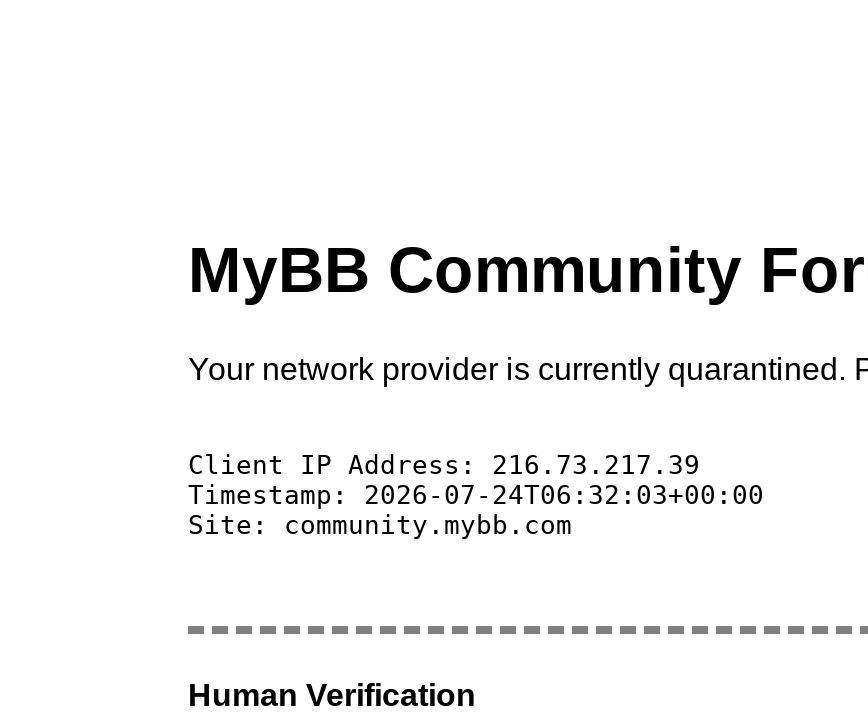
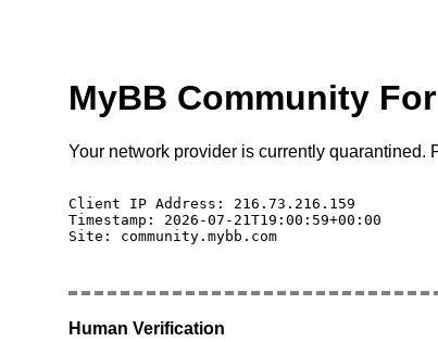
- Client IP Address: 216.73.217.39
+ Client IP Address: 216.73.216.159

- Timestamp: 2026-07-24T06:32:03+00:00
+ Timestamp: 2026-07-21T19:00:59+00:00
